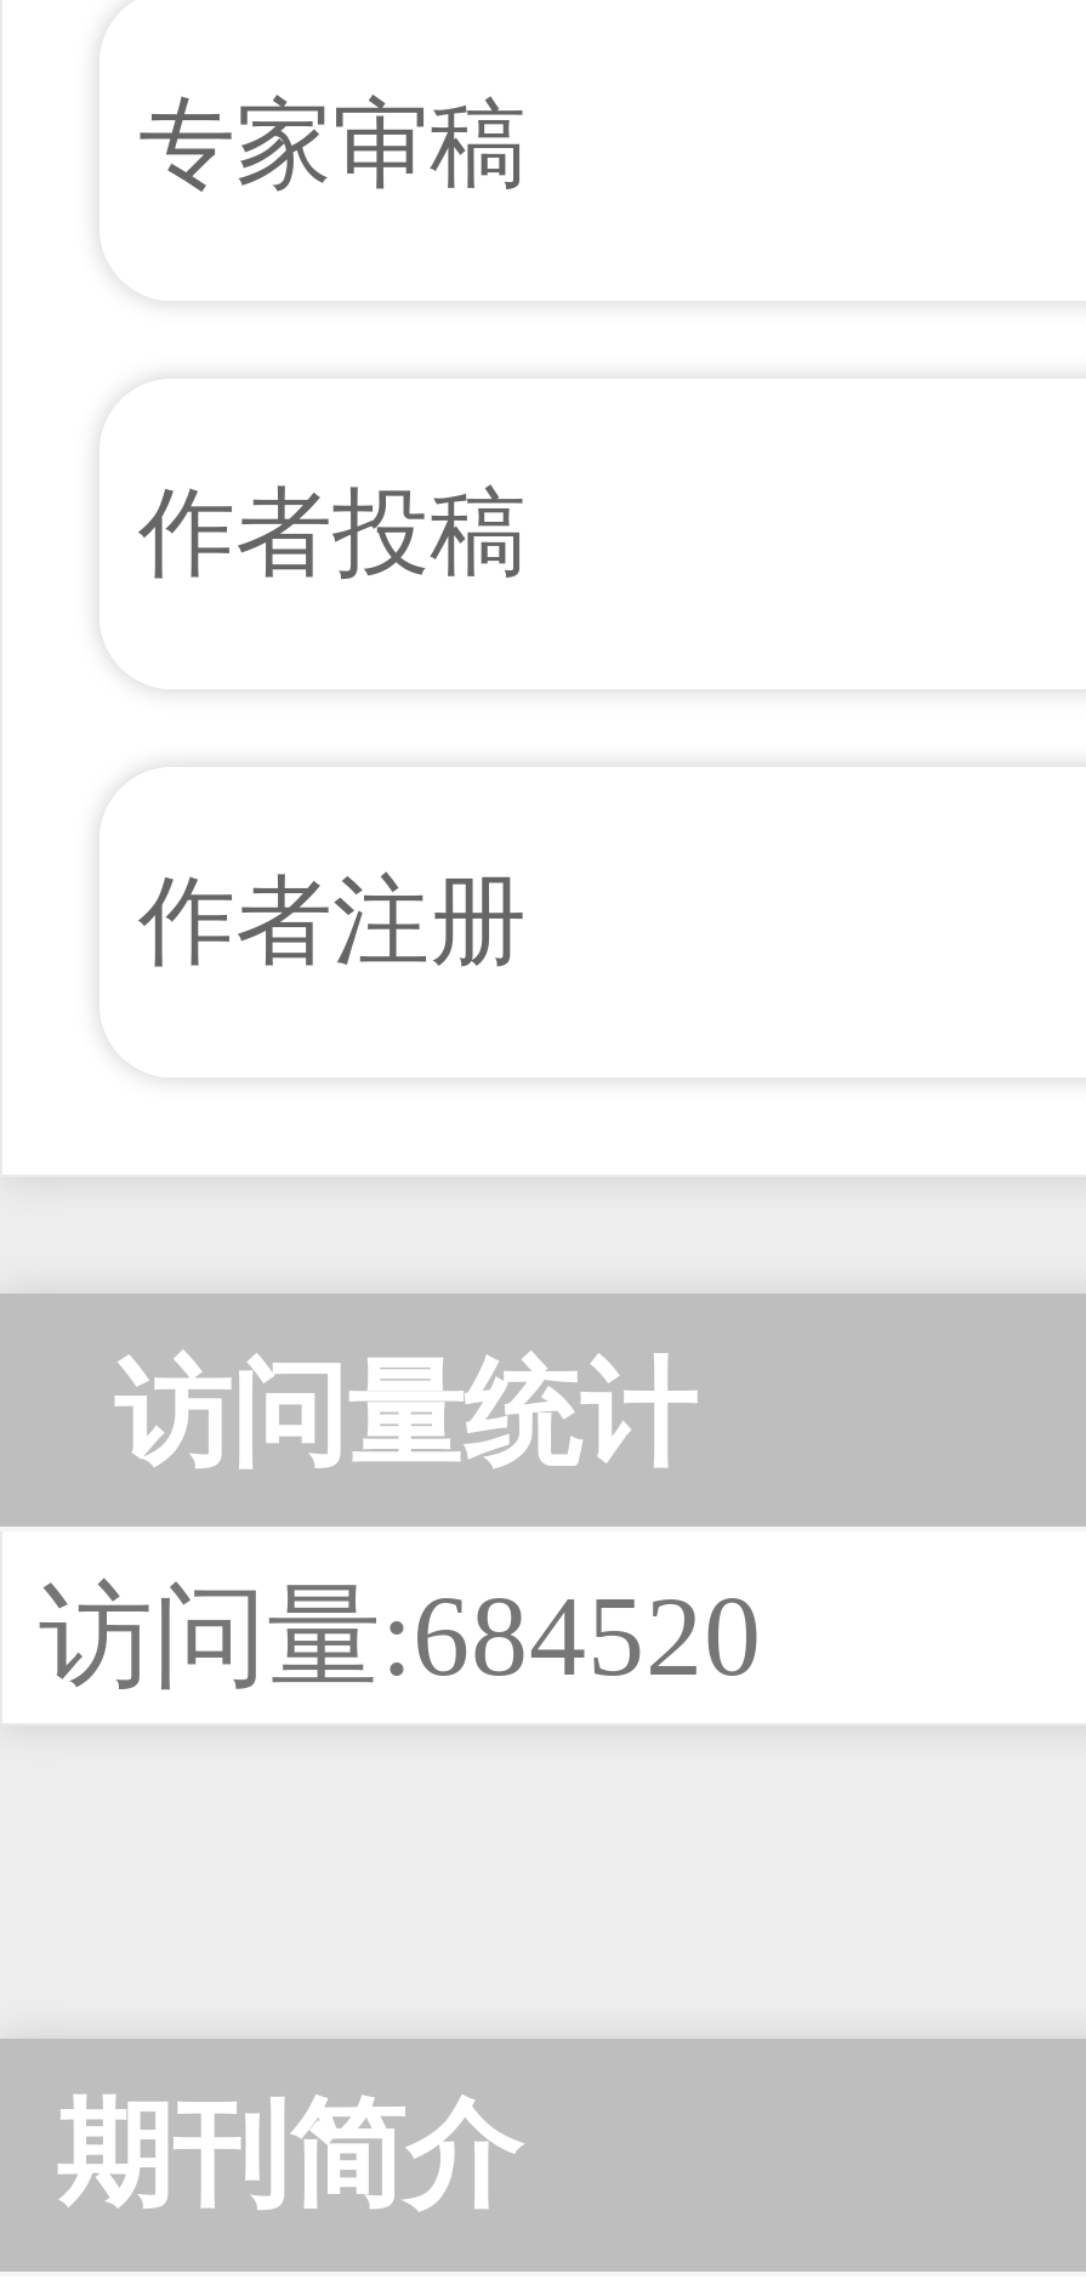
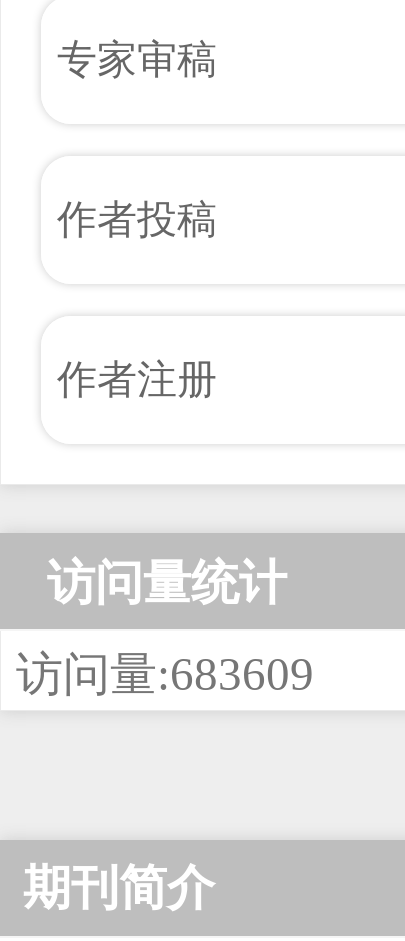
- 访问量:684520
+ 访问量:683609
